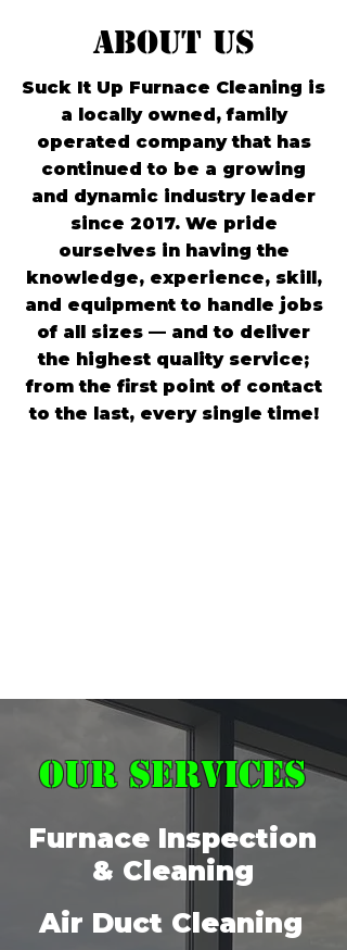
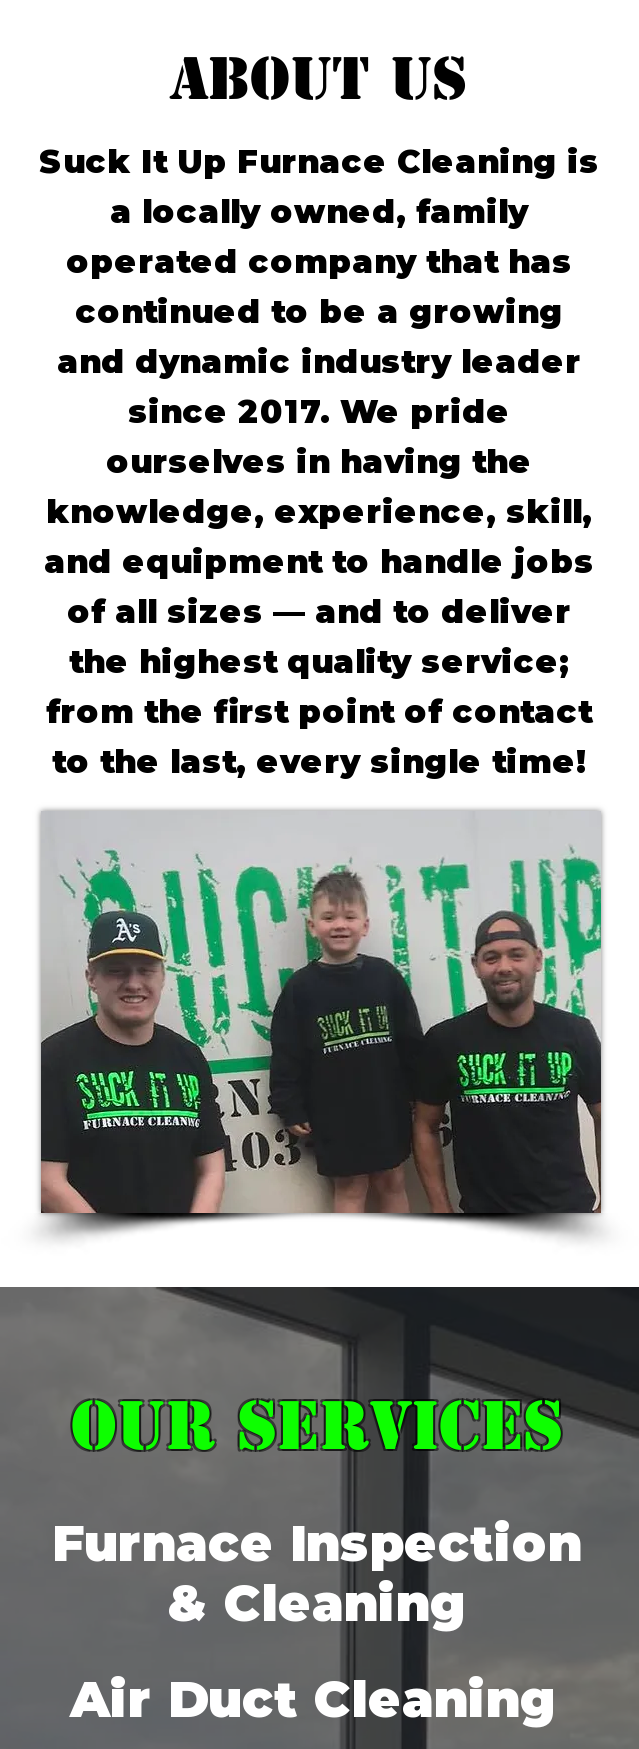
+ [image]
